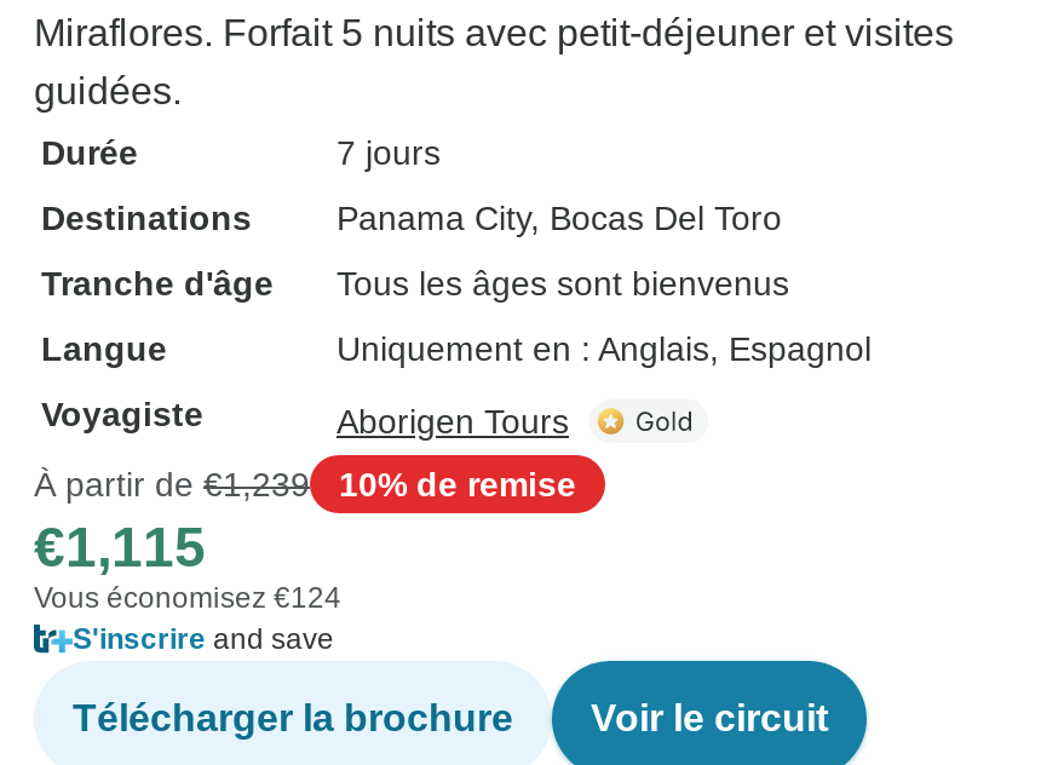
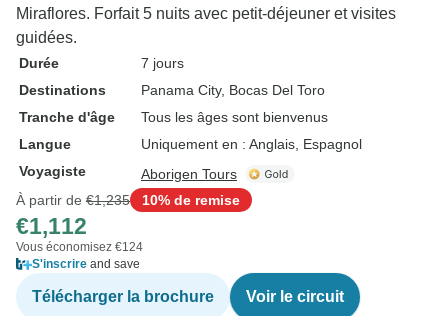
- À partir de €1,239 10% de remise
+ À partir de €1,235 10% de remise

- €1,115
+ €1,112
